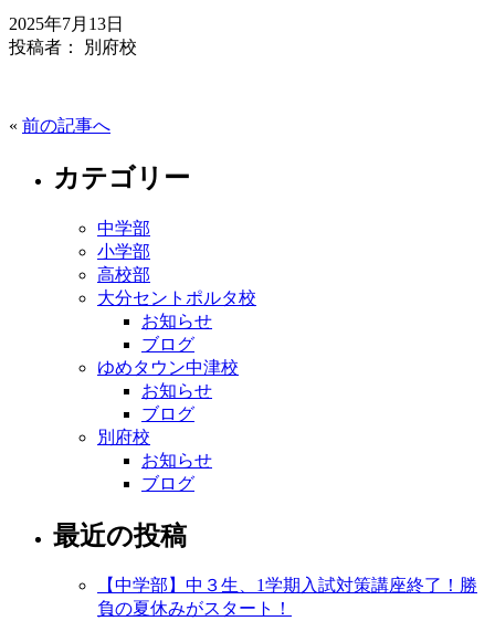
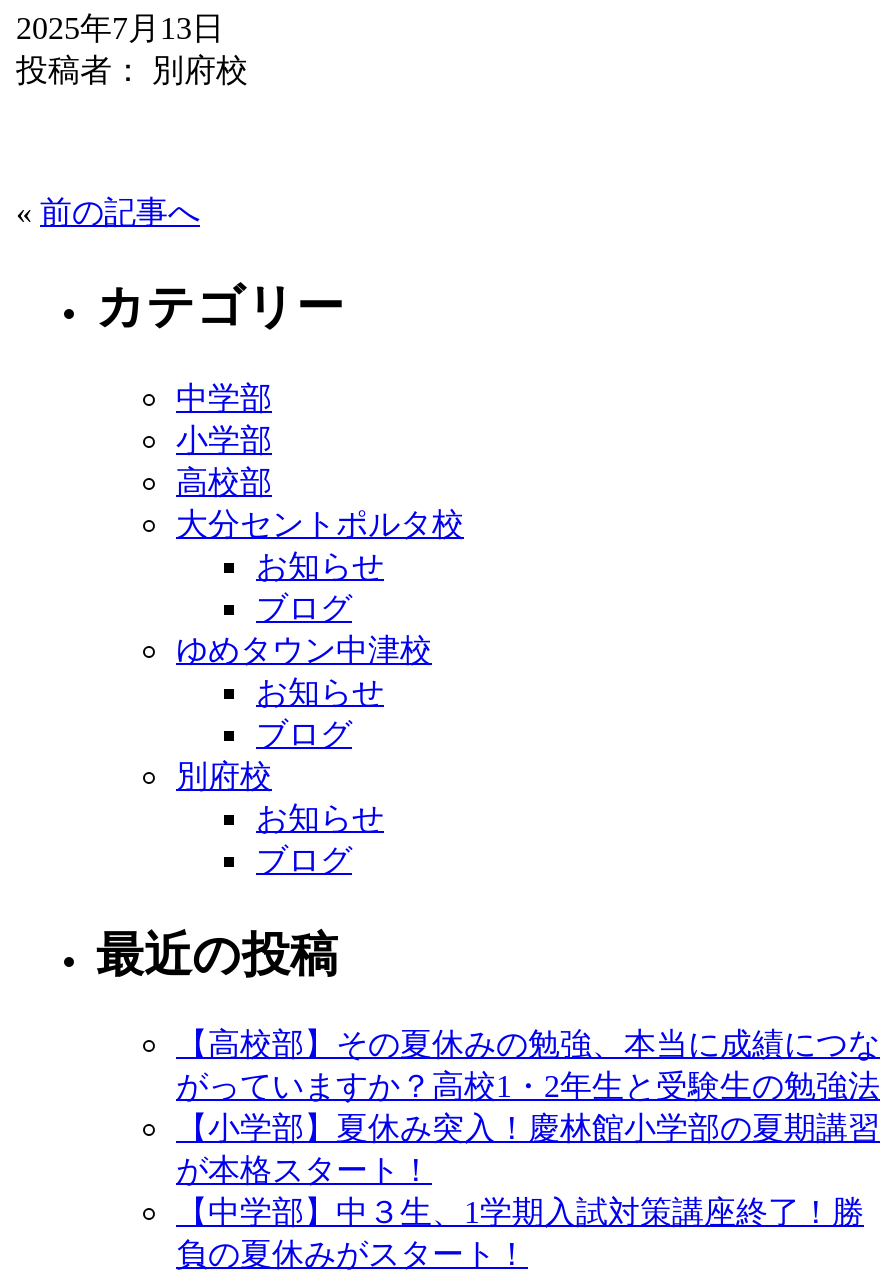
+ 【高校部】その夏休みの勉強、本当に成績につな
+ がっていますか？高校1・2年生と受験生の勉強法
+ 【小学部】夏休み突入！慶林館小学部の夏期講習
+ が本格スタート！
